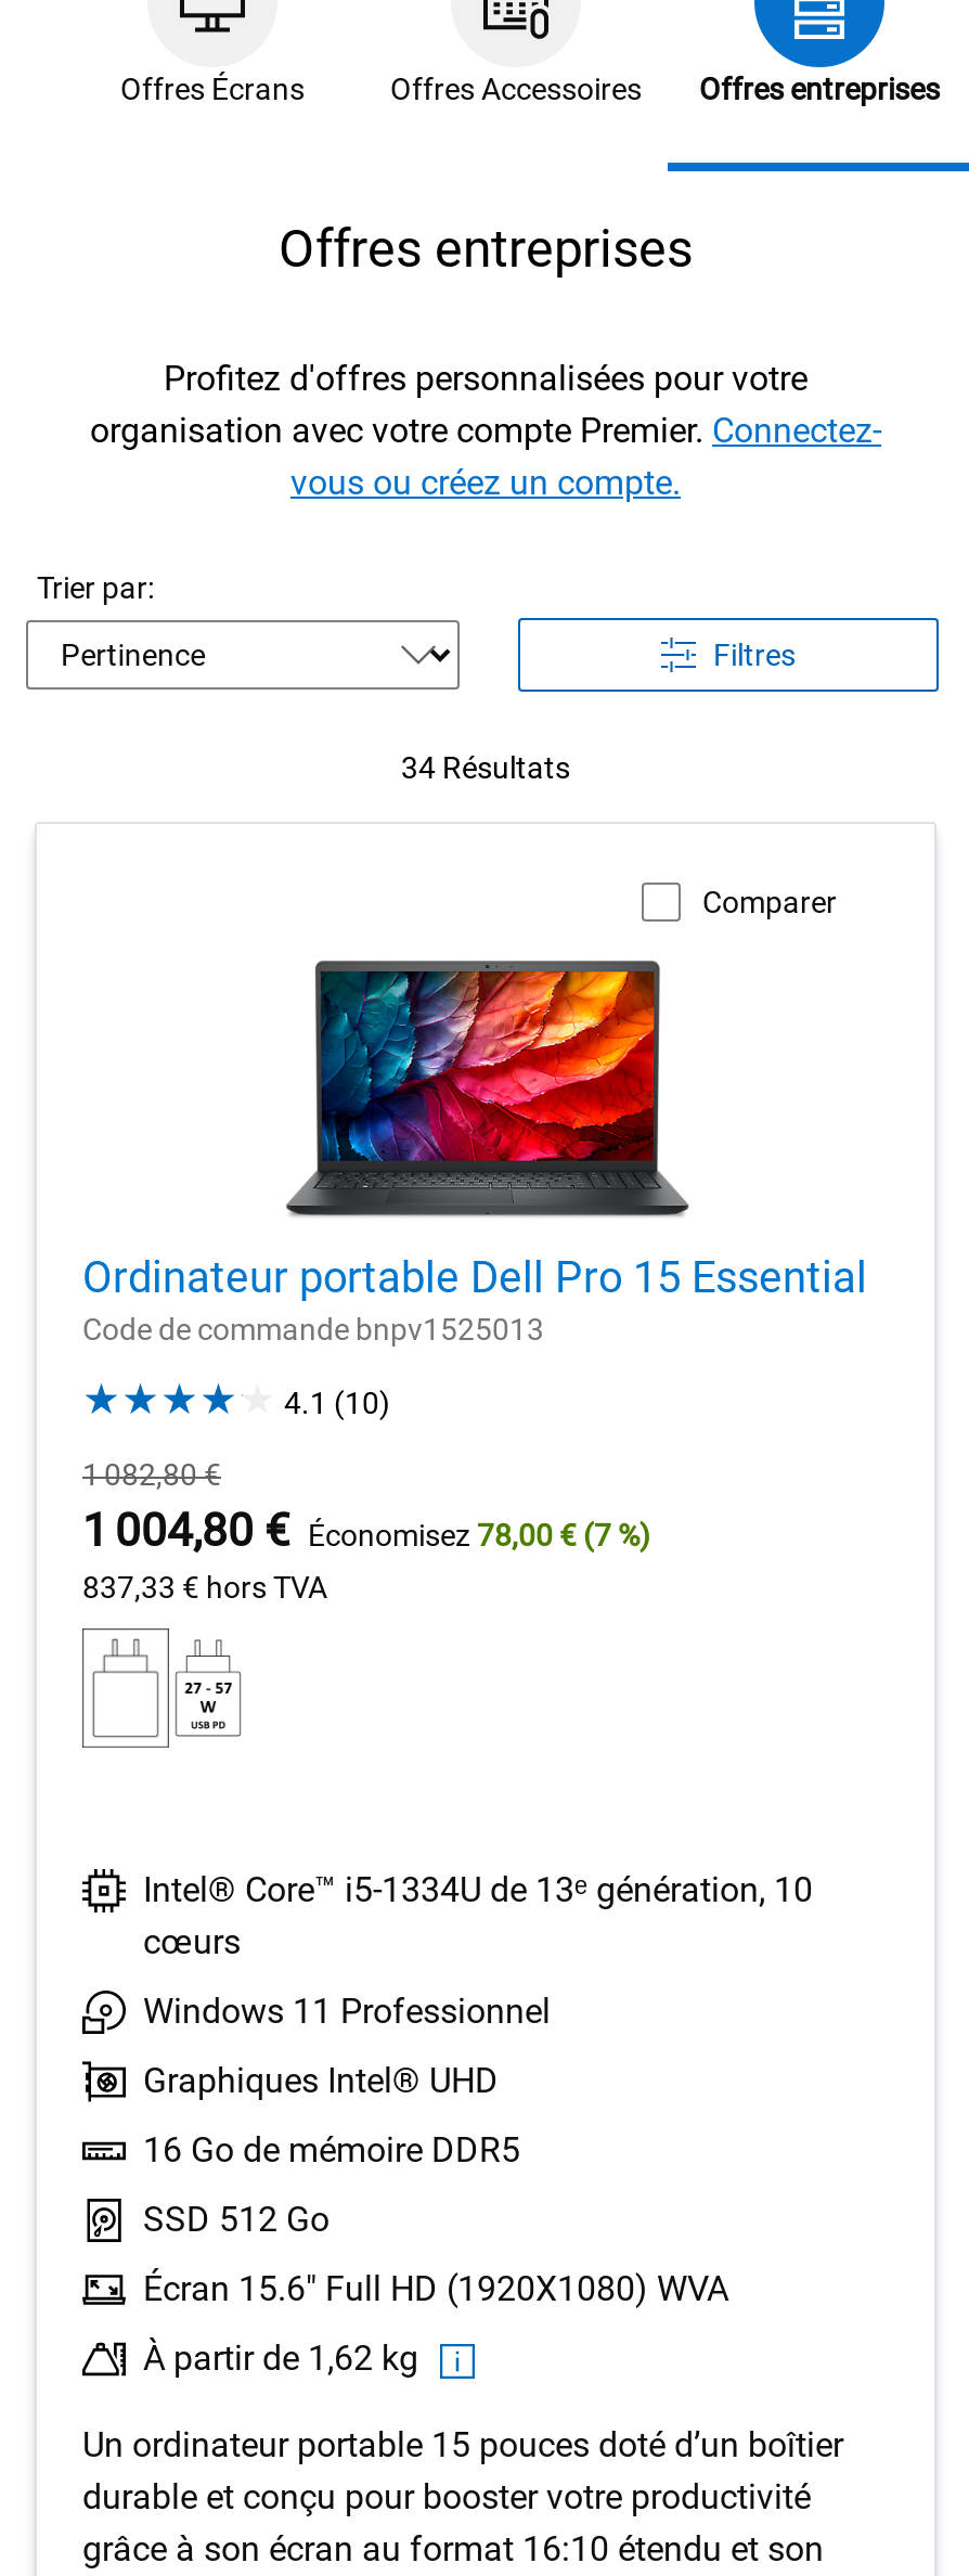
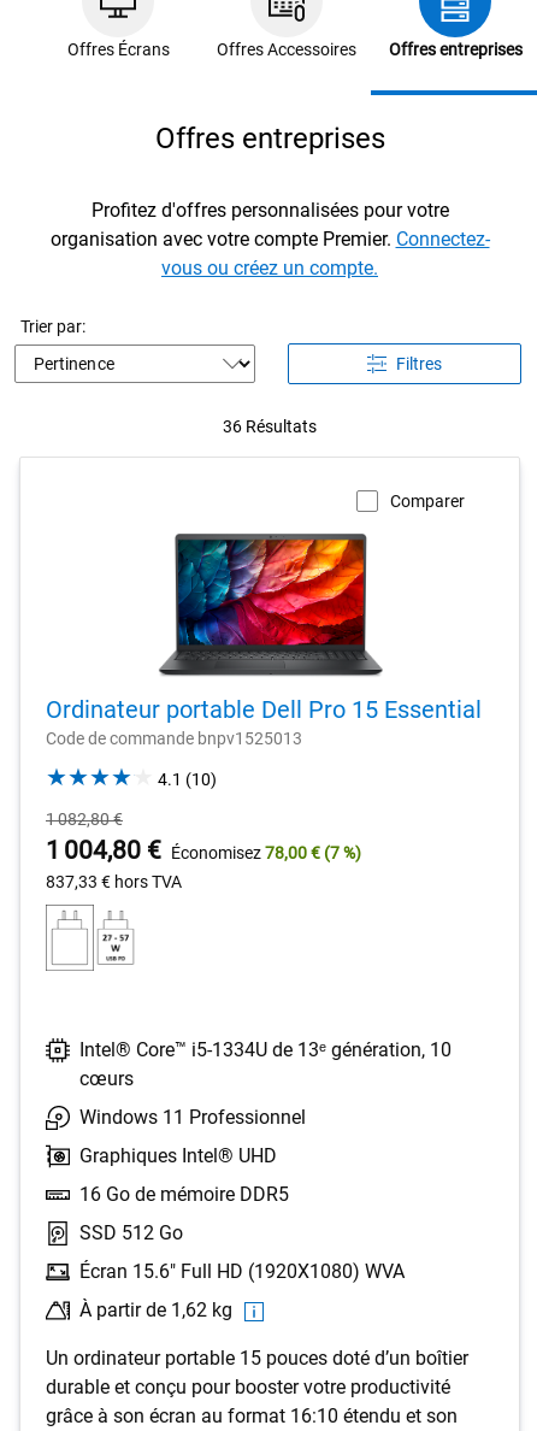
- 34 Résultats
+ 36 Résultats
